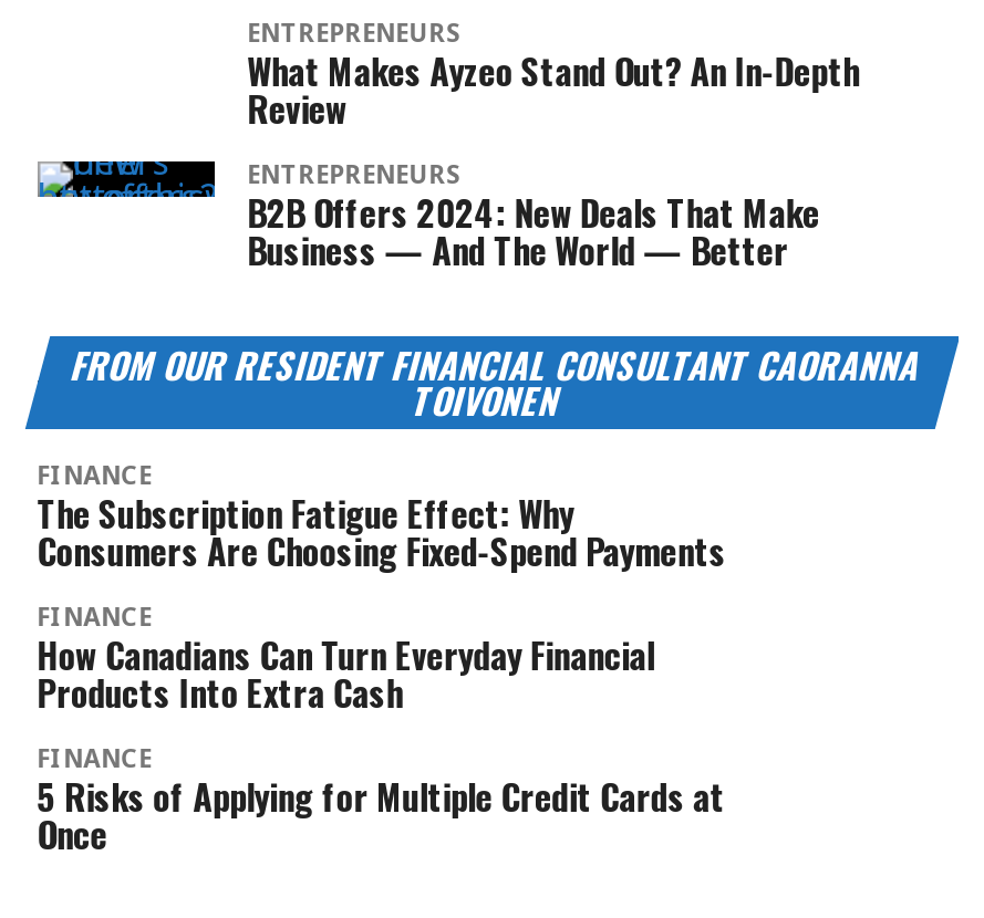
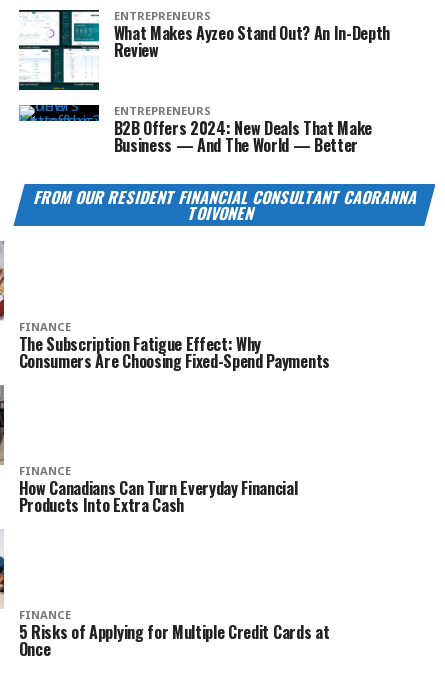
+ [image]
